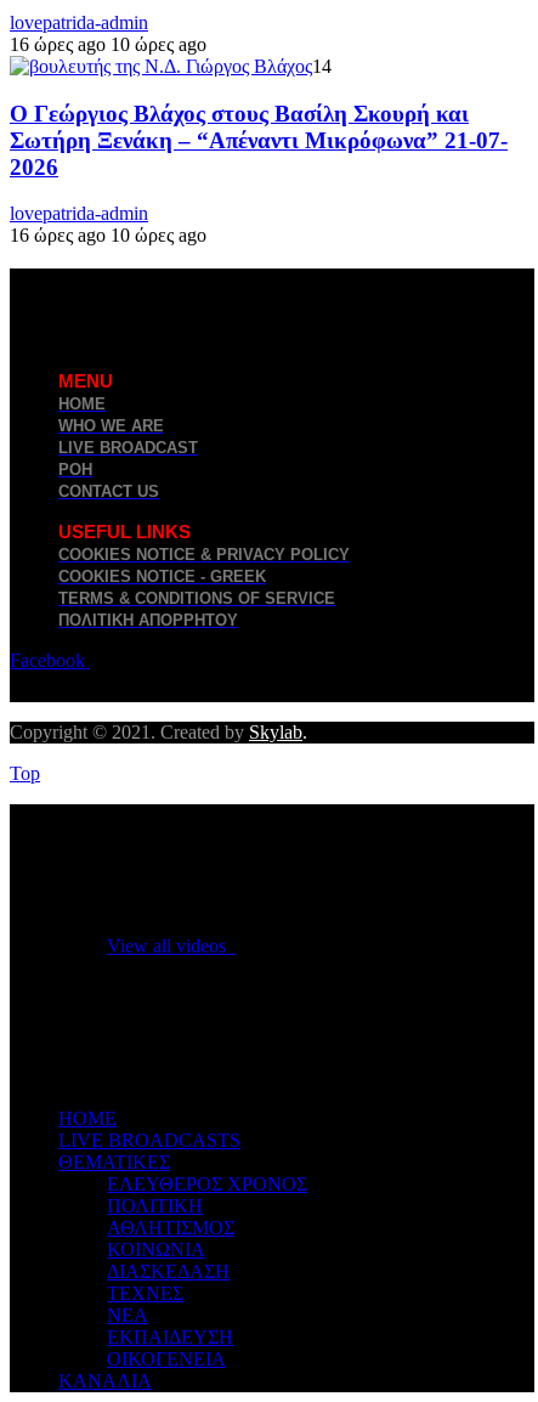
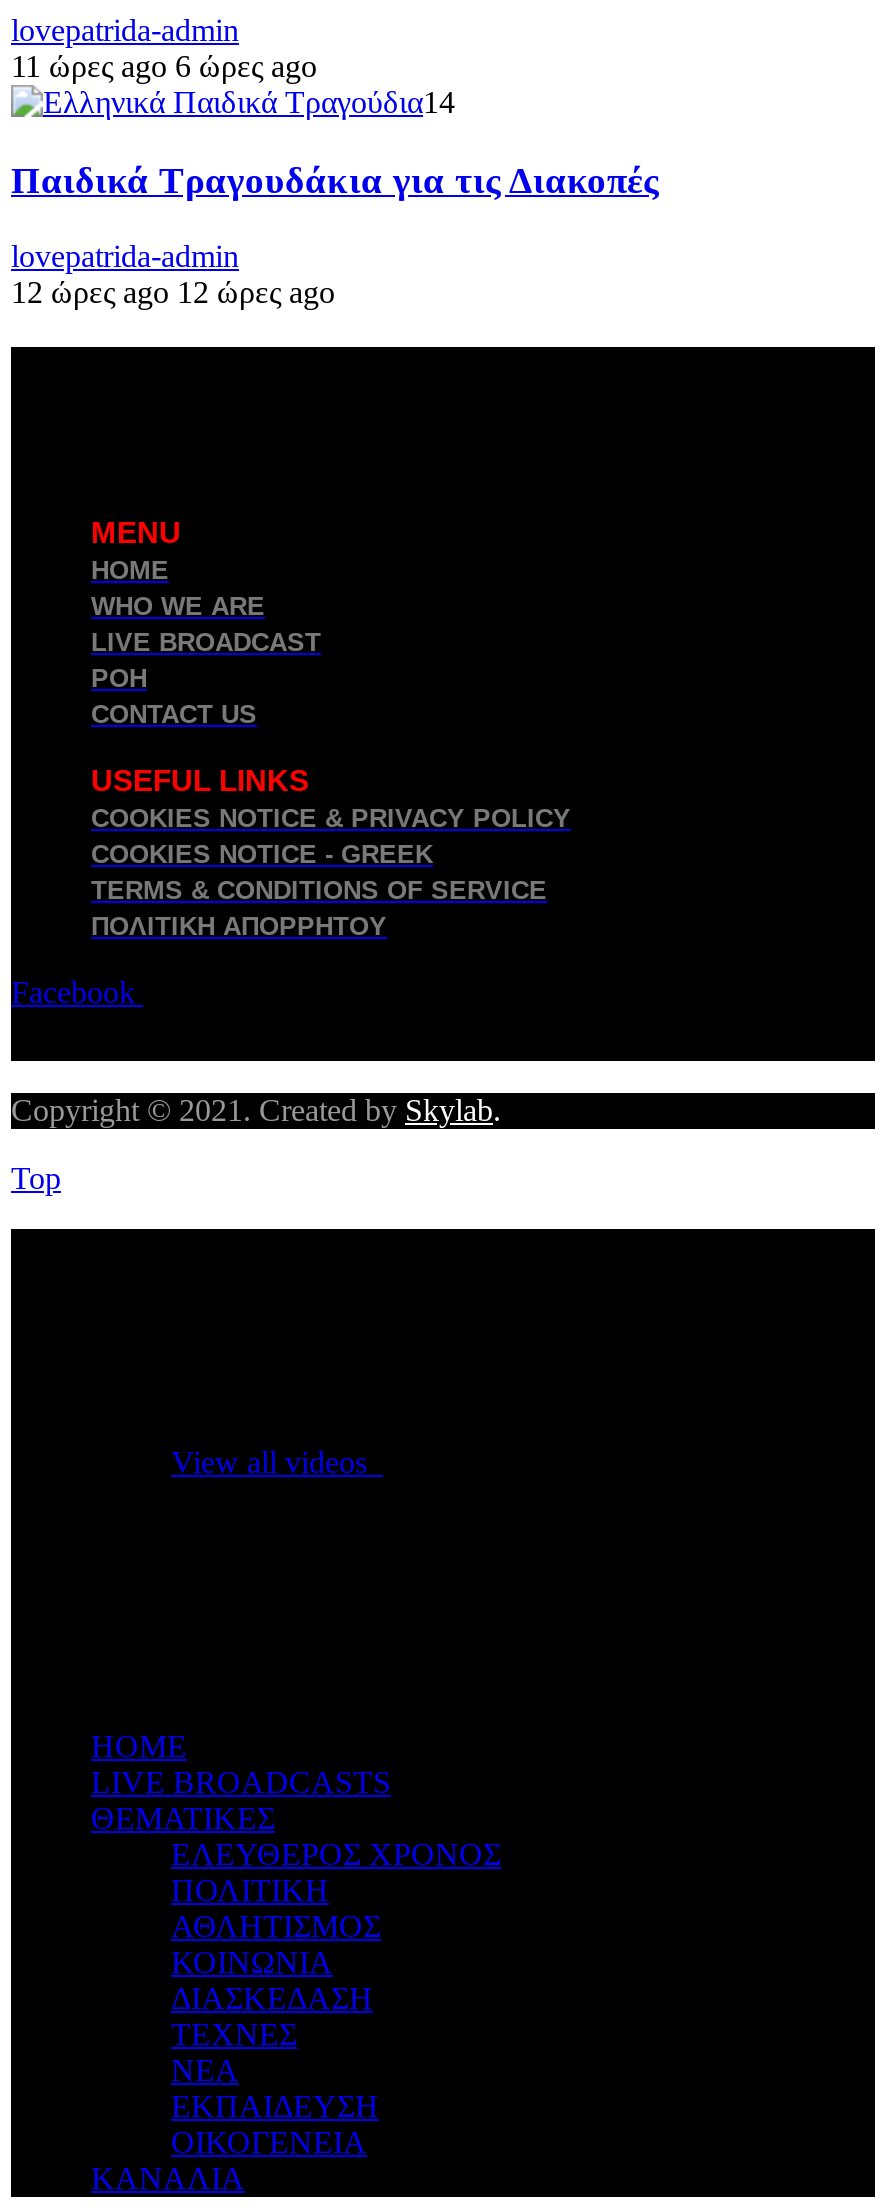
- 16 ώρες ago 10 ώρες ago
+ 11 ώρες ago 6 ώρες ago

- Ο Γεώργιος Βλάχος στους Βασίλη Σκουρή και
- Σωτήρη Ξενάκη – “Απέναντι Μικρόφωνα” 21-07-
- 2026
+ Παιδικά Τραγουδάκια για τις Διακοπές

- 16 ώρες ago 10 ώρες ago
+ 12 ώρες ago 12 ώρες ago
